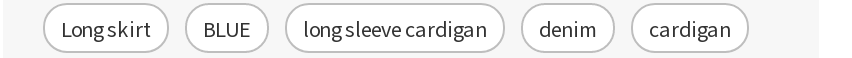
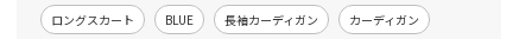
- Long skirt
+ ロングスカート

- long sleeve cardigan
- denim
- cardigan
+ 長袖カーディガン
+ カーディガン
